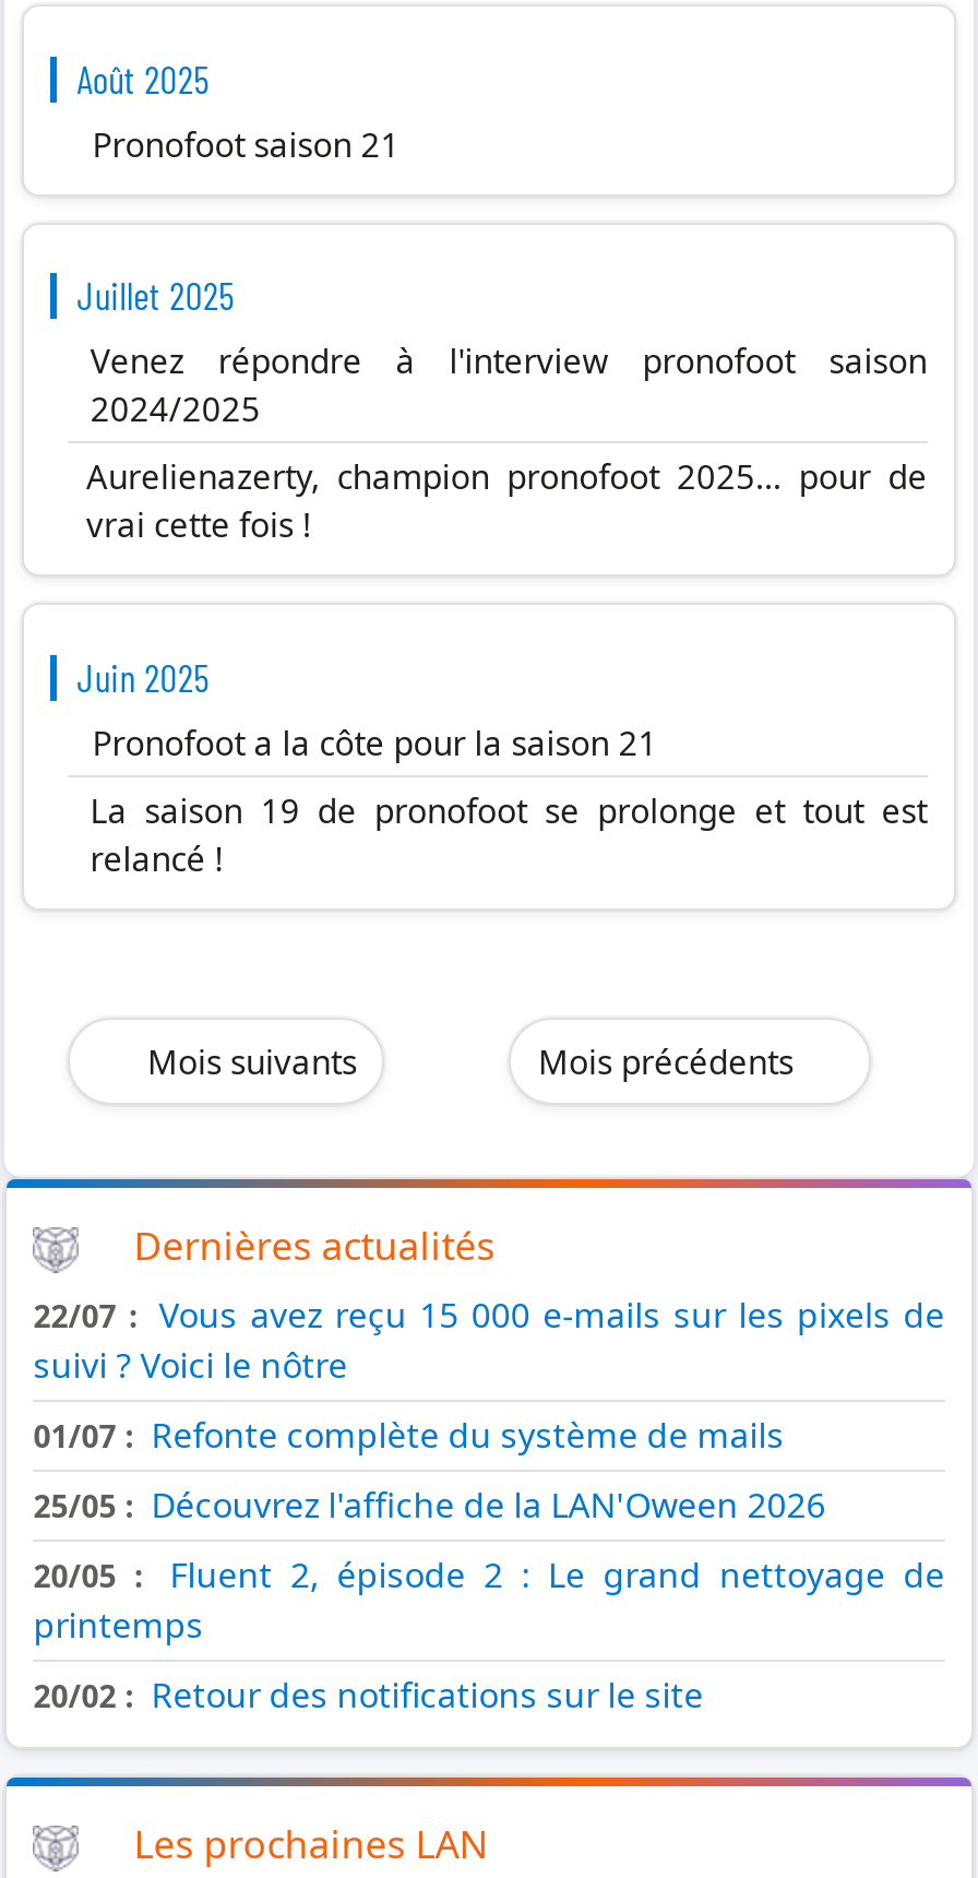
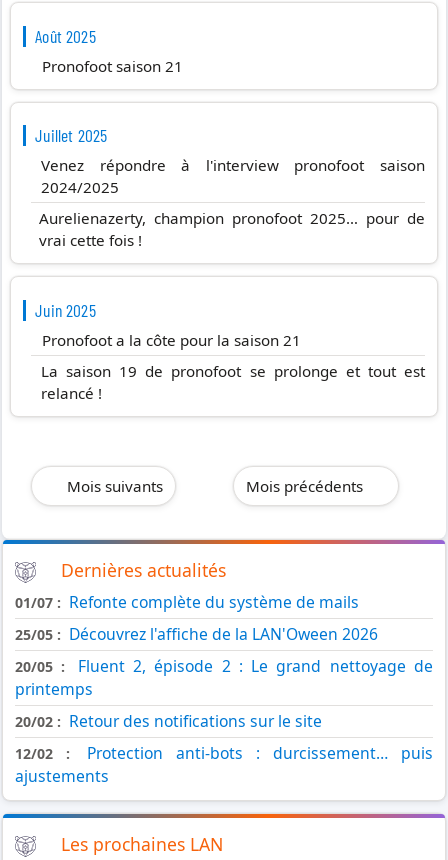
- 22/07 : Vous avez reçu 15 000 e-mails sur les pixels de
- suivi ? Voici le nôtre

moved up: 25/05 : Découvrez l'affiche de la LAN'Oween 2026 | 20/05 : Fluent 2, épisode 2 : Le grand nettoyage de | printemps | 20/02 : Retour des notifications sur le site

+ 12/02 : Protection anti-bots : durcissement… puis
+ ajustements
